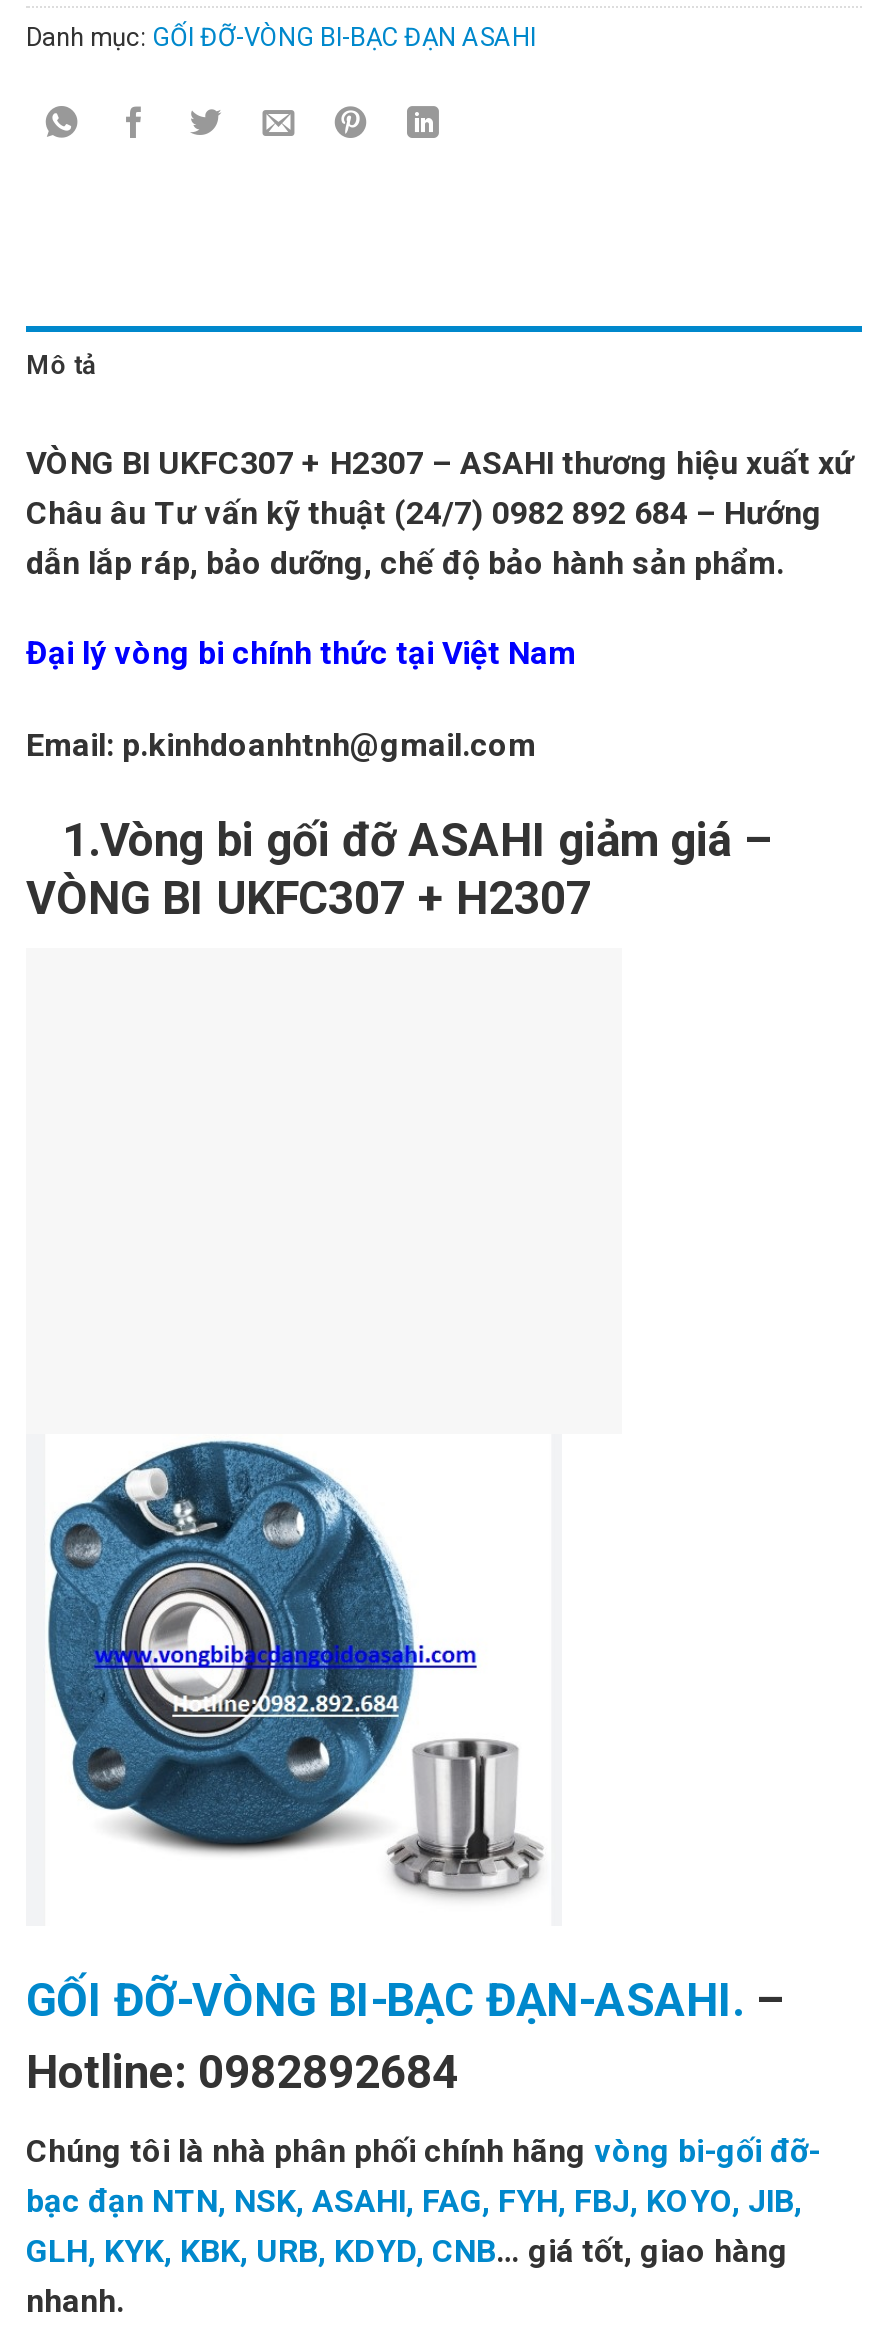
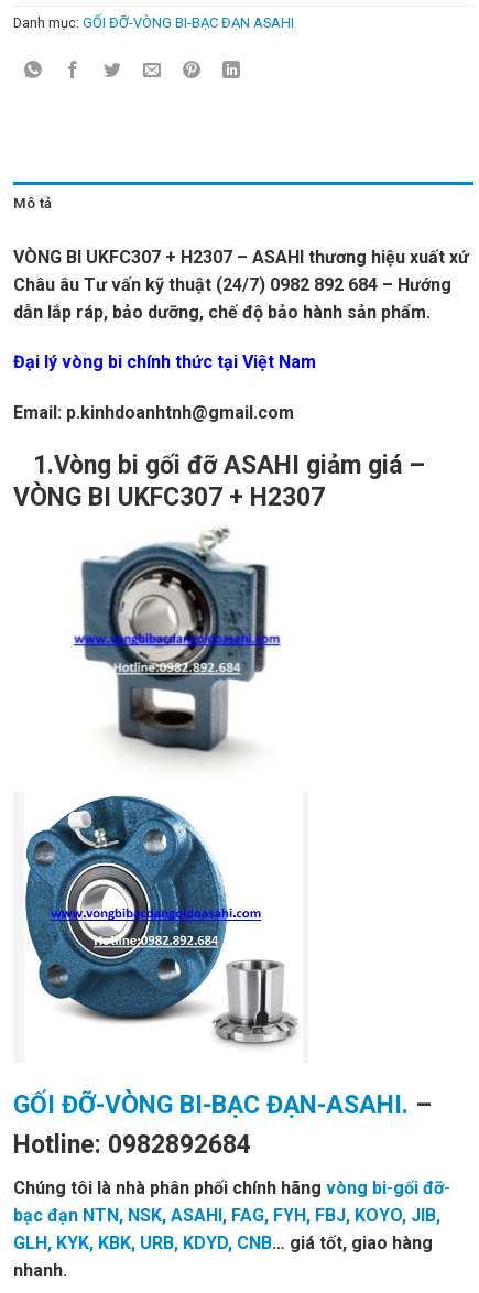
+ [image]
